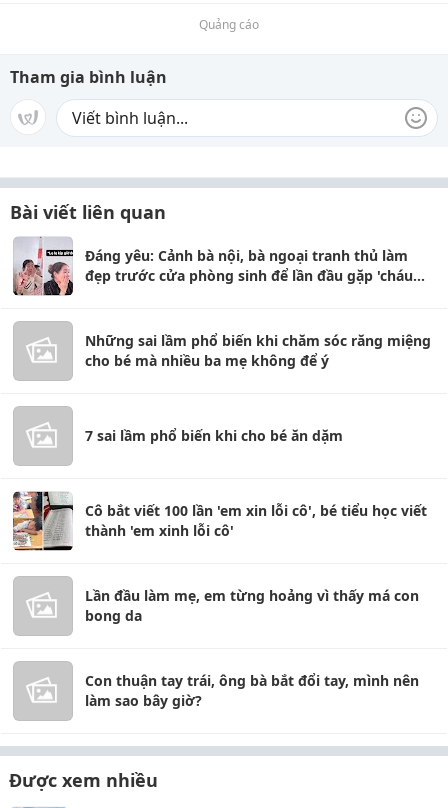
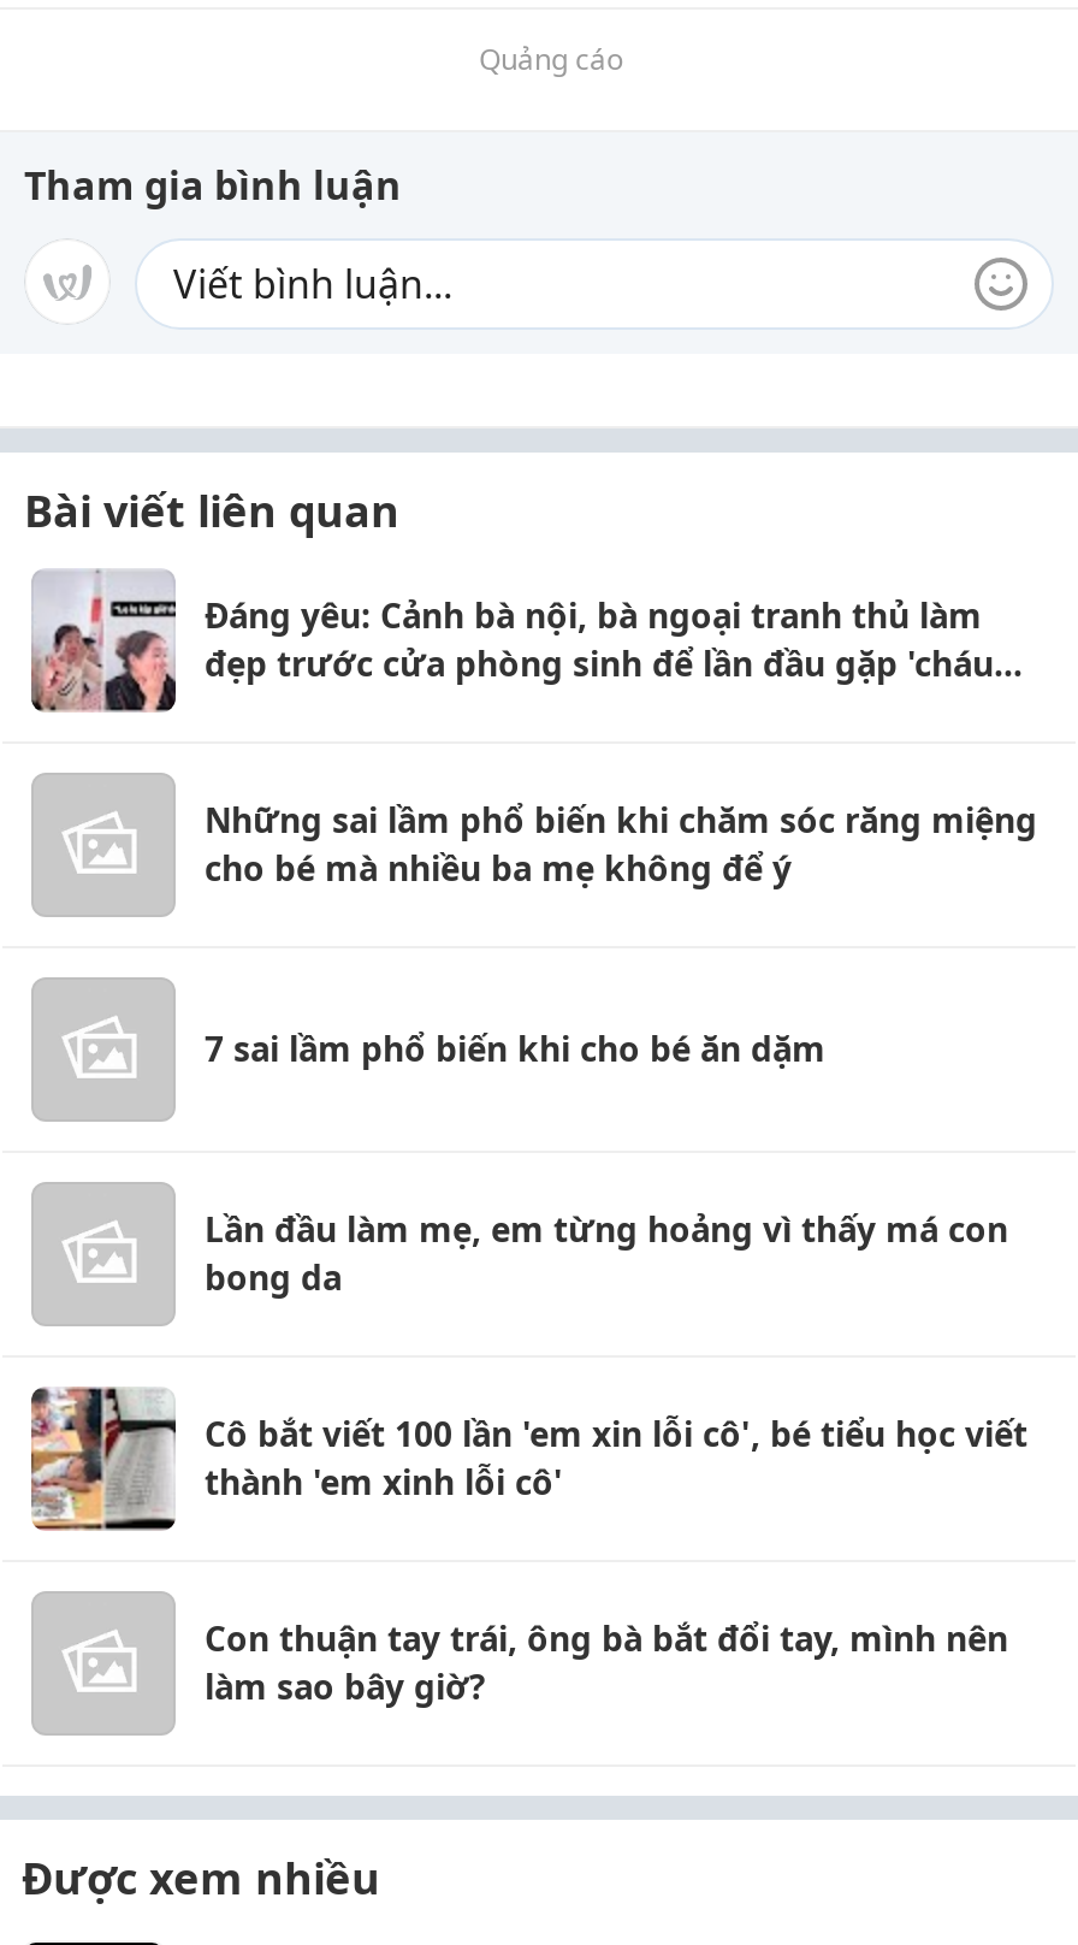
moved down: [image] | Cô bắt viết 100 lần 'em xin lỗi cô', bé tiểu học viết | thành 'em xinh lỗi cô'

moved up: Lần đầu làm mẹ, em từng hoảng vì thấy má con | bong da
